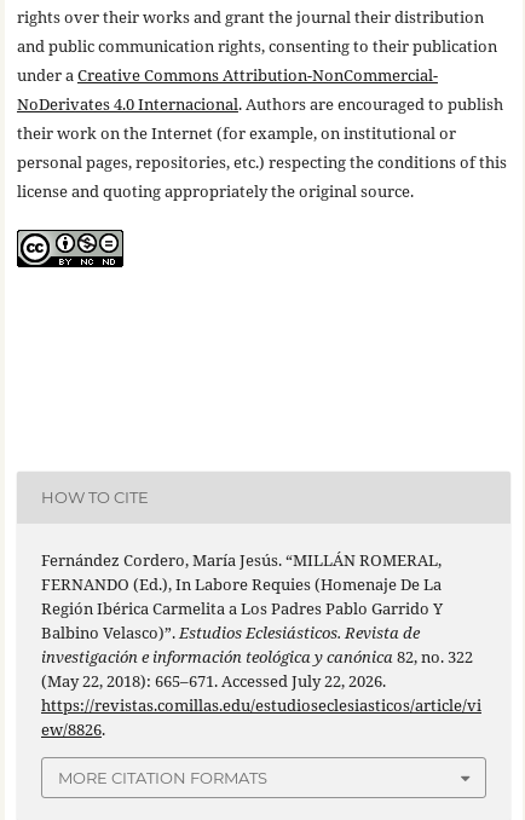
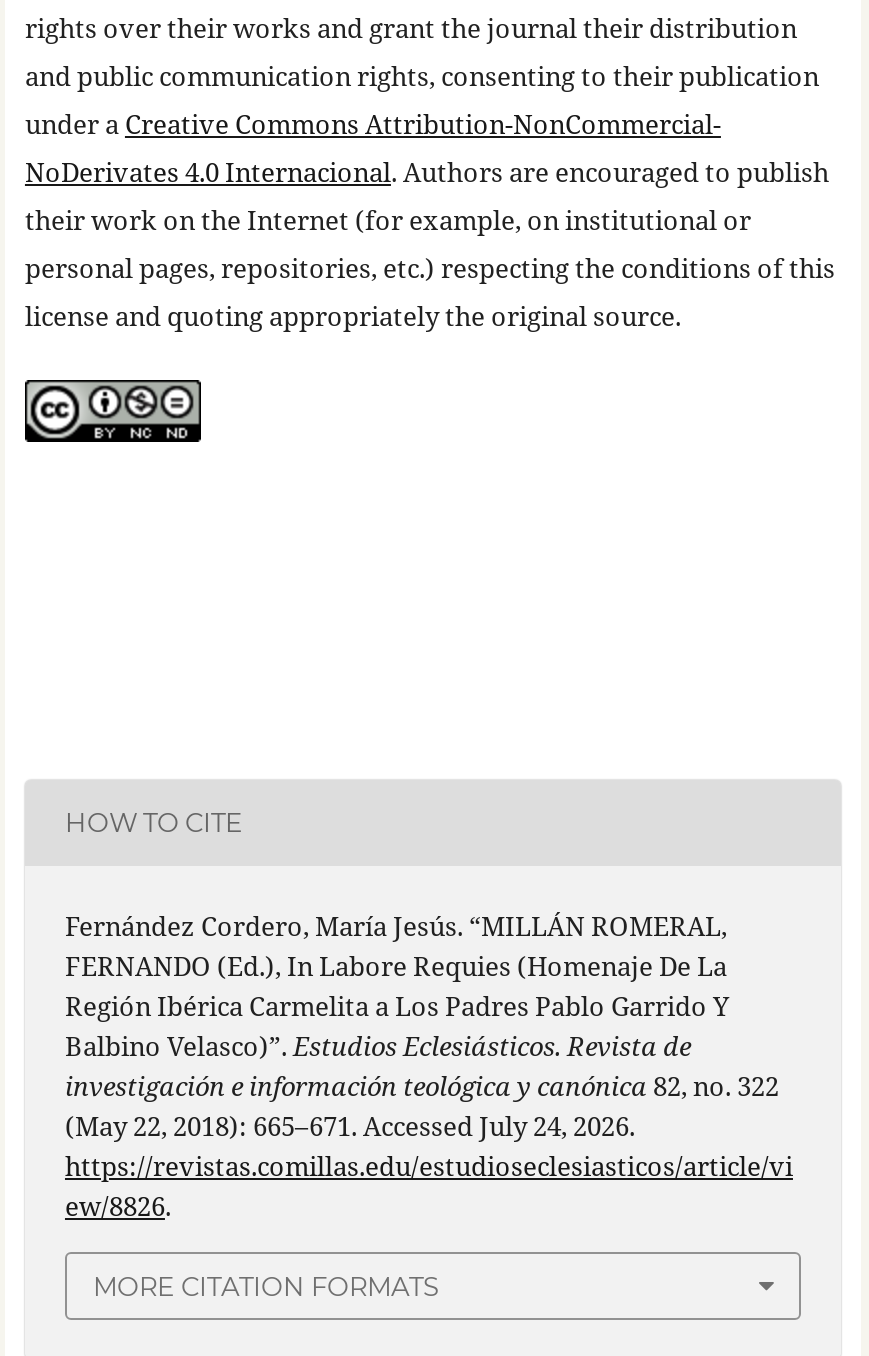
- (May 22, 2018): 665–671. Accessed July 22, 2026.
+ (May 22, 2018): 665–671. Accessed July 24, 2026.
